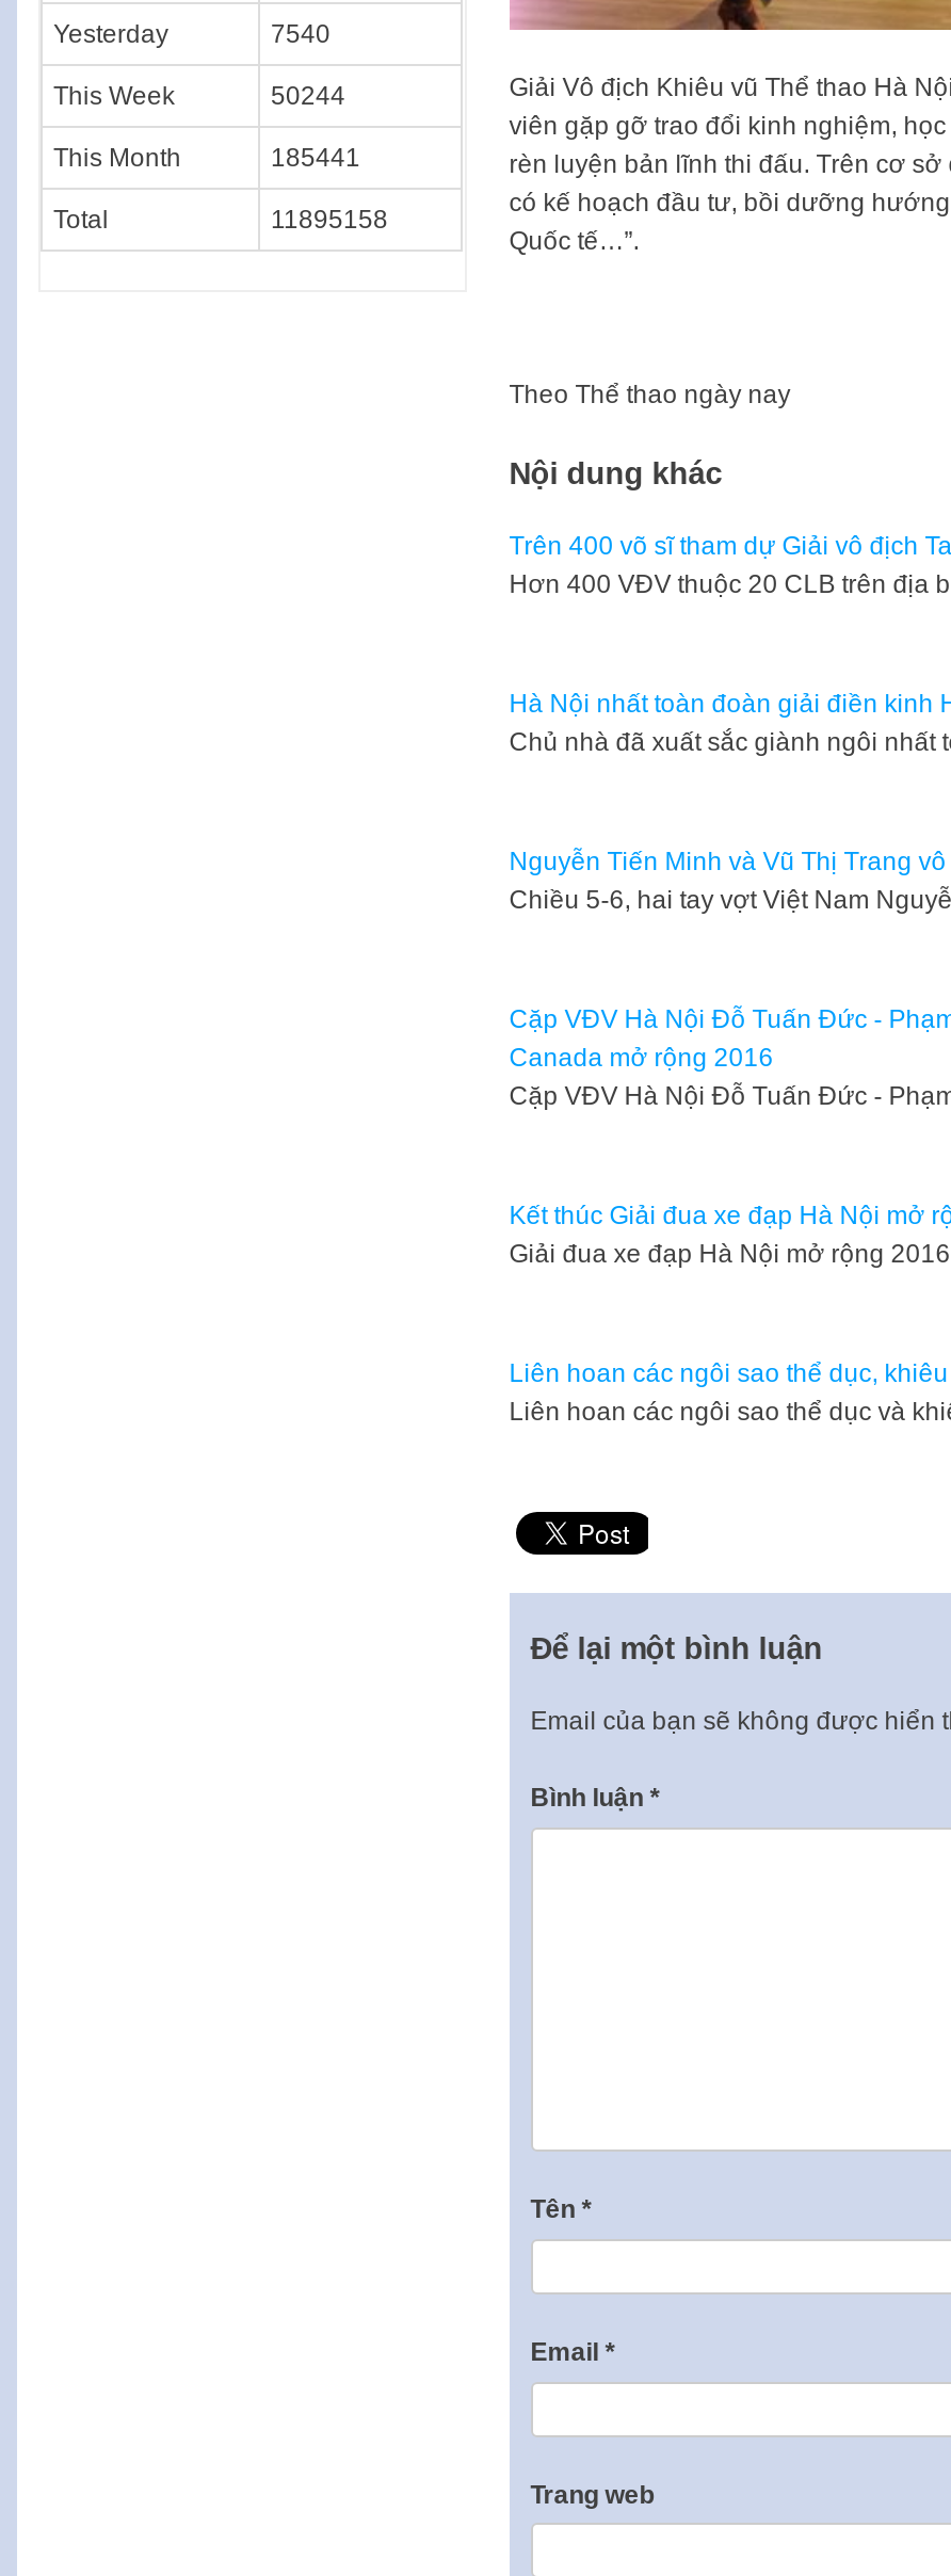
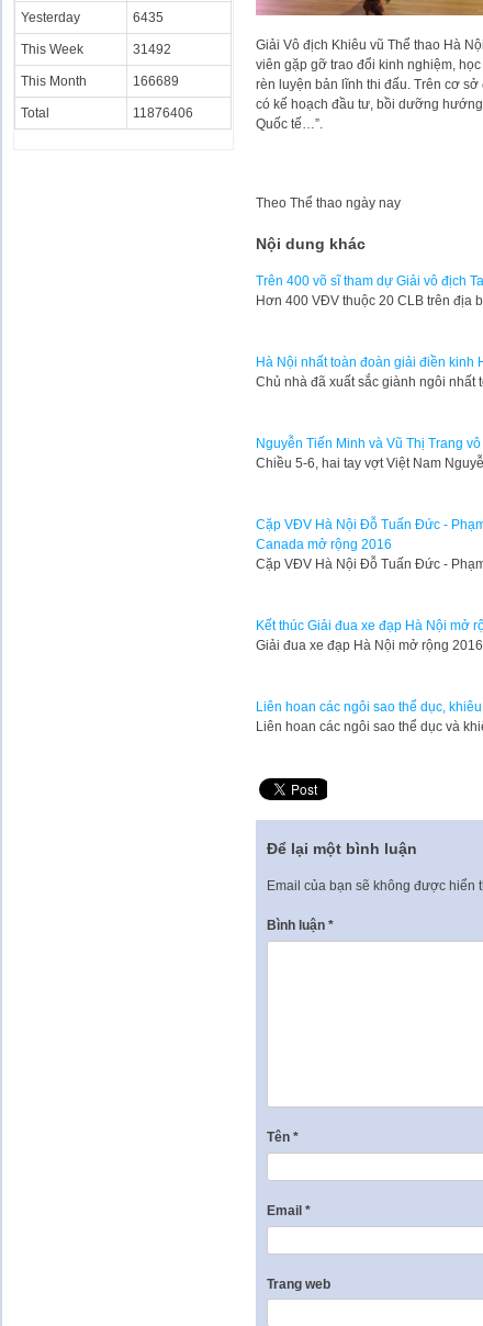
- 7540
+ 6435

- 50244
+ 31492

- 185441
+ 166689

- 11895158
+ 11876406
